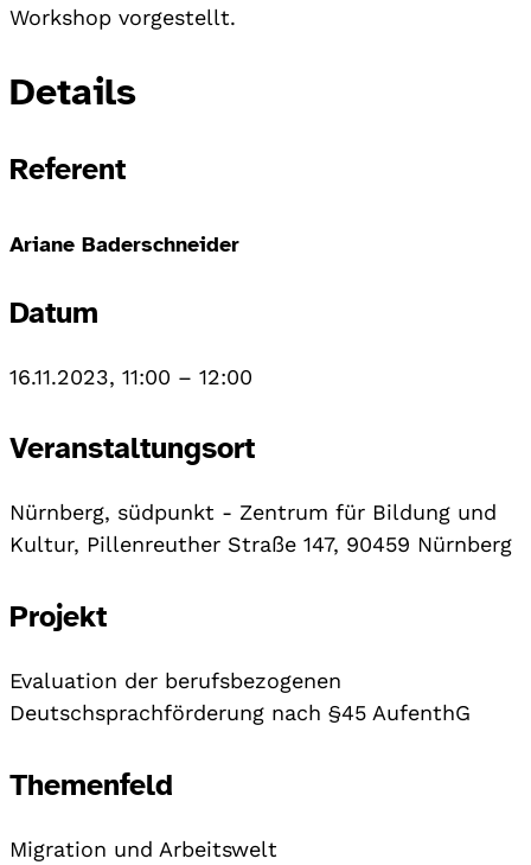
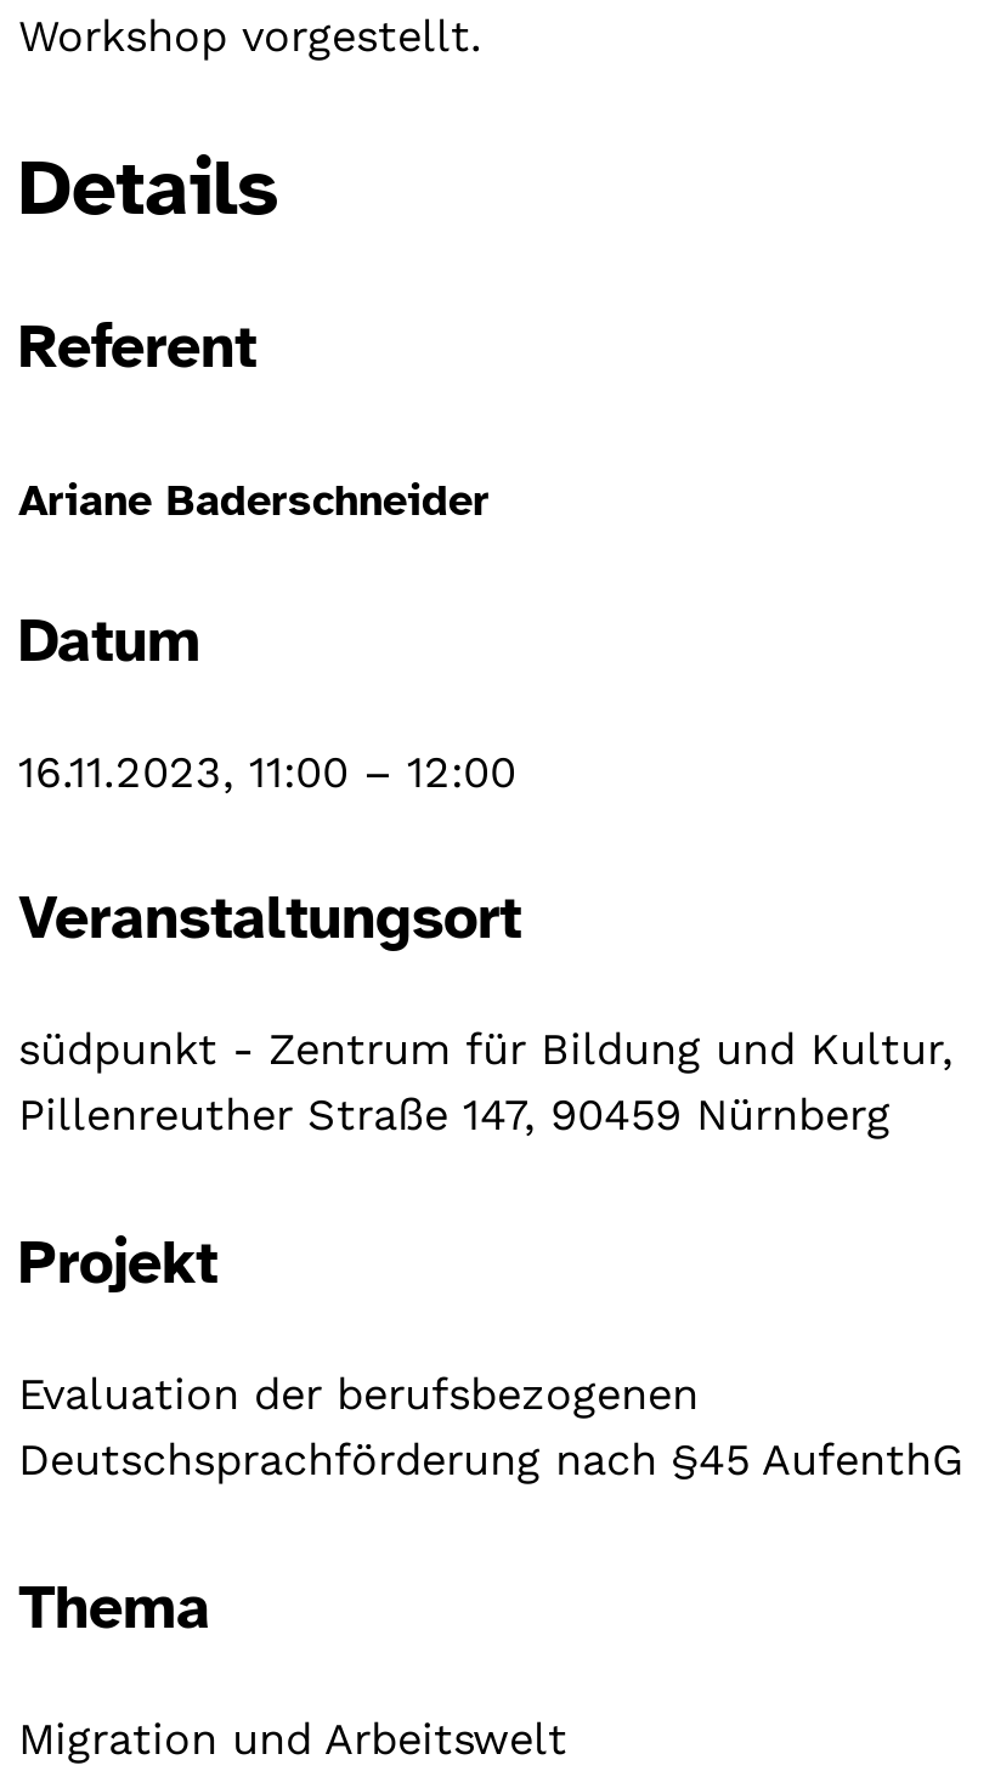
- Nürnberg, südpunkt - Zentrum für Bildung und
- Kultur, Pillenreuther Straße 147, 90459 Nürnberg
+ südpunkt - Zentrum für Bildung und Kultur,
+ Pillenreuther Straße 147, 90459 Nürnberg

- Themenfeld
+ Thema
